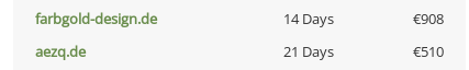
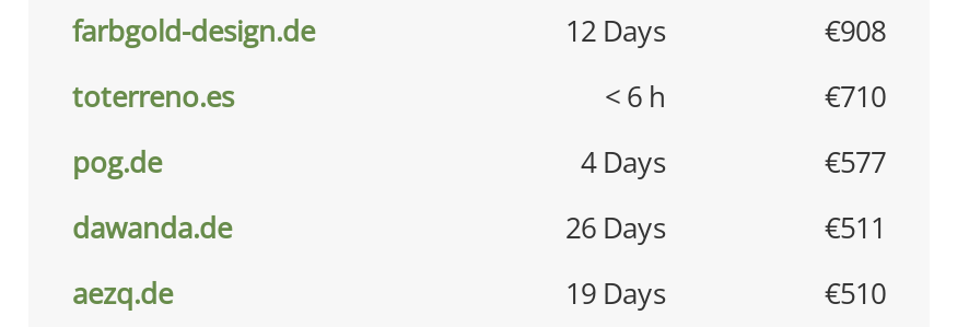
- 14 Days
+ 12 Days

+ toterreno.es
+ < 6 h
+ €710
+ pog.de
+ 4 Days
+ €577
+ dawanda.de
+ 26 Days
+ €511

- 21 Days
+ 19 Days
